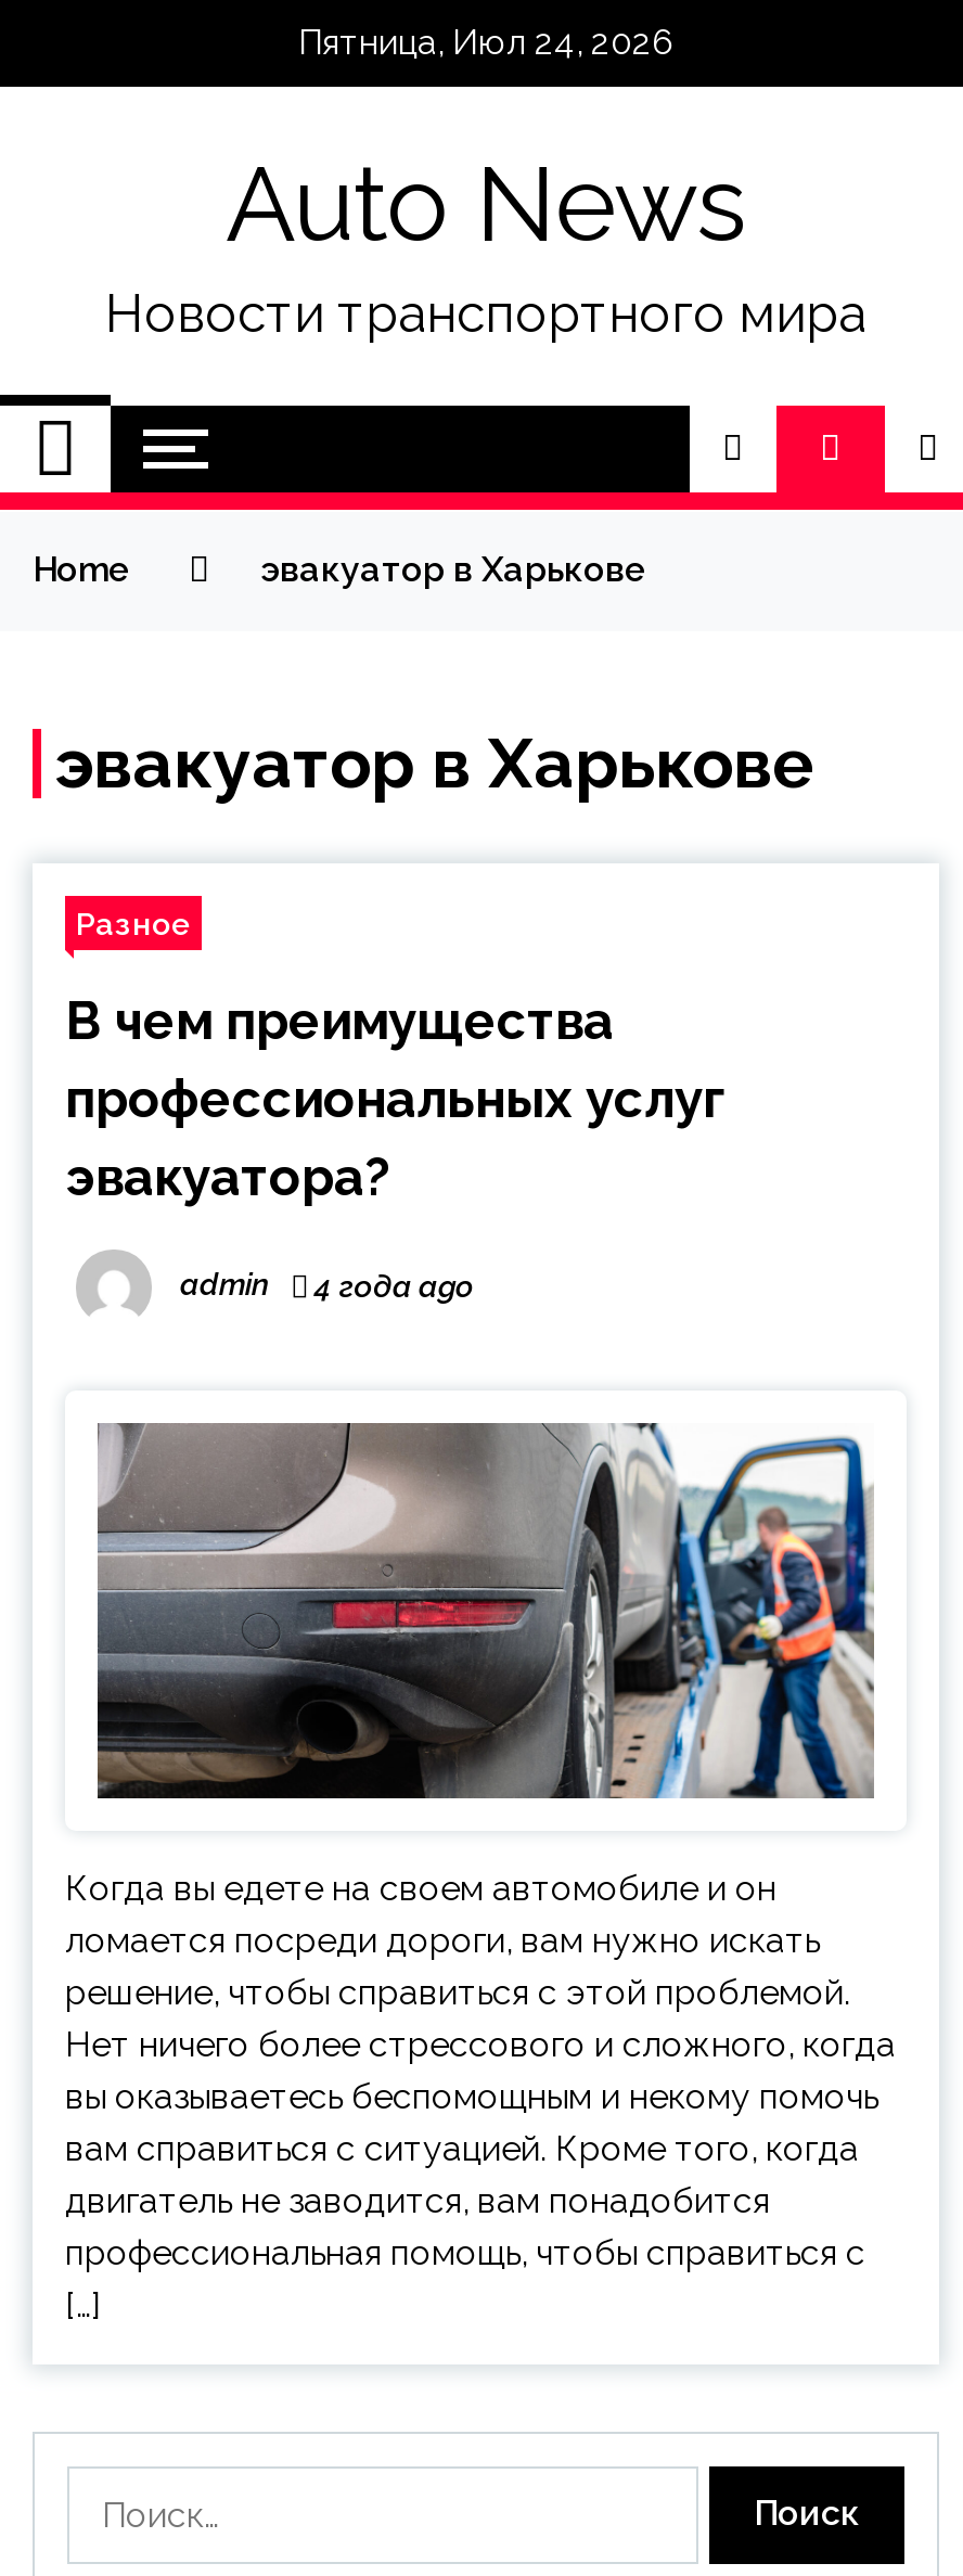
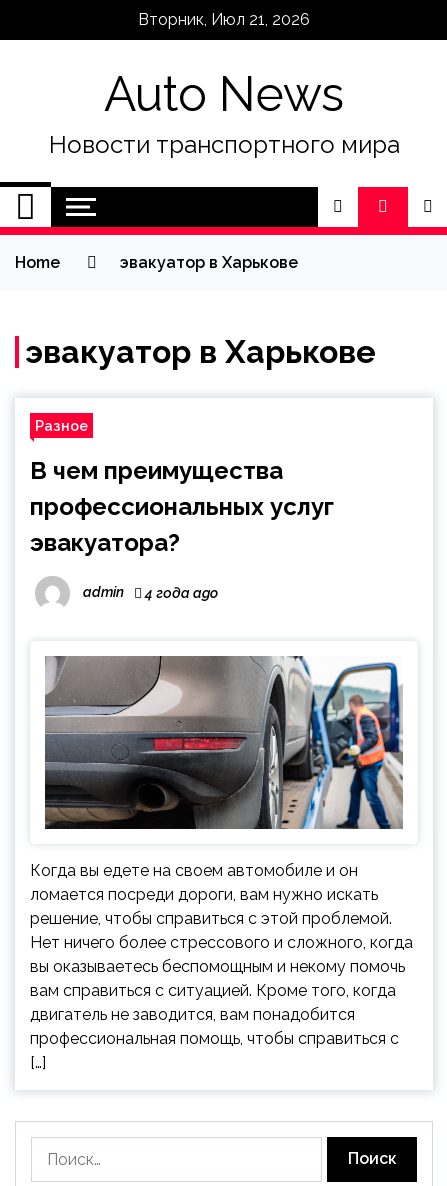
- Пятница, Июл 24, 2026
+ Вторник, Июл 21, 2026
